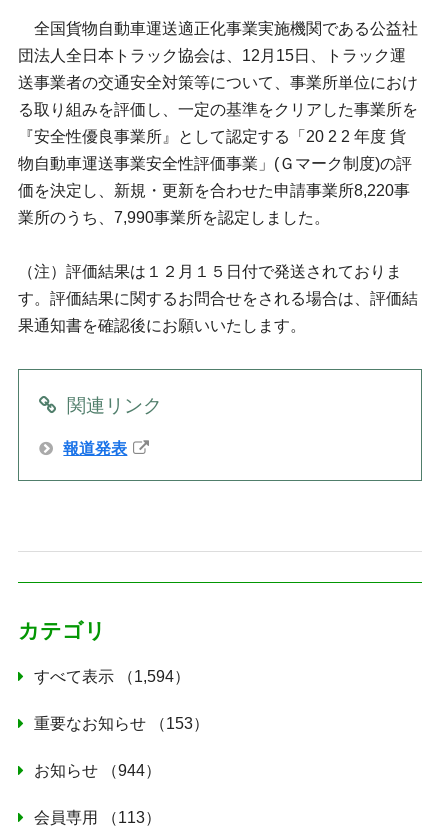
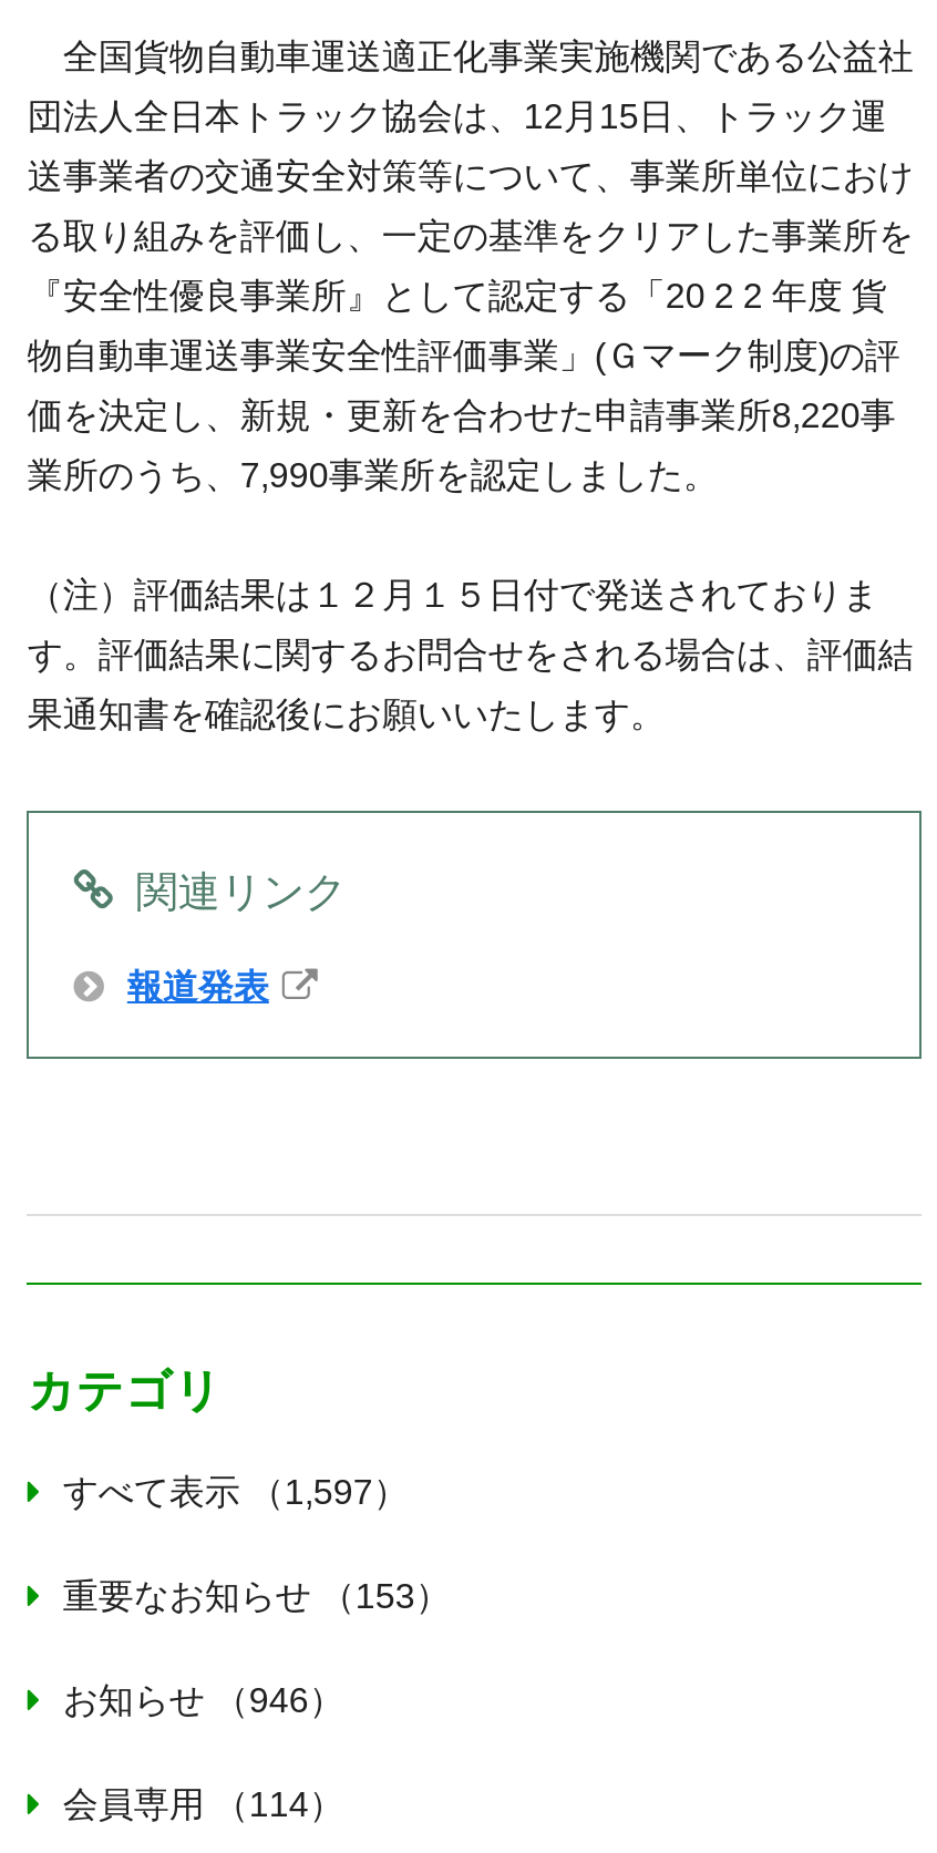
- すべて表示 1,594
+ すべて表示 1,597

- お知らせ 944
+ お知らせ 946

- 会員専用 113
+ 会員専用 114
